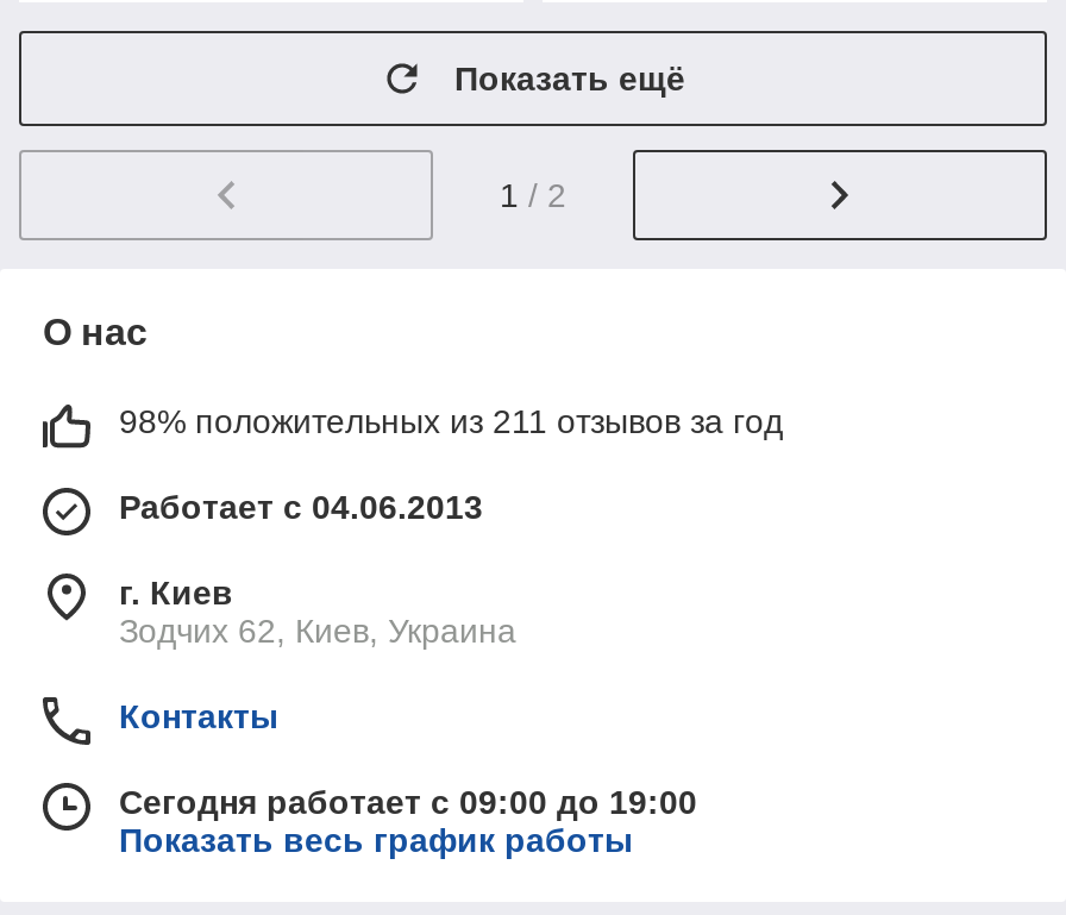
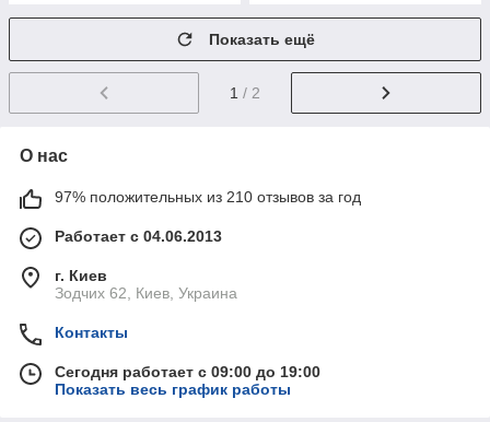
- 98% положительных из 211 отзывов за год
+ 97% положительных из 210 отзывов за год
